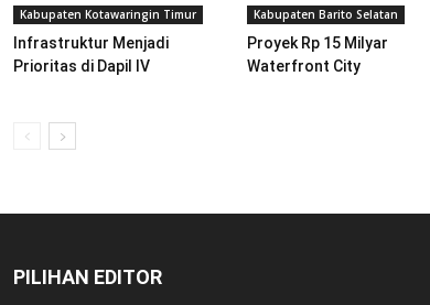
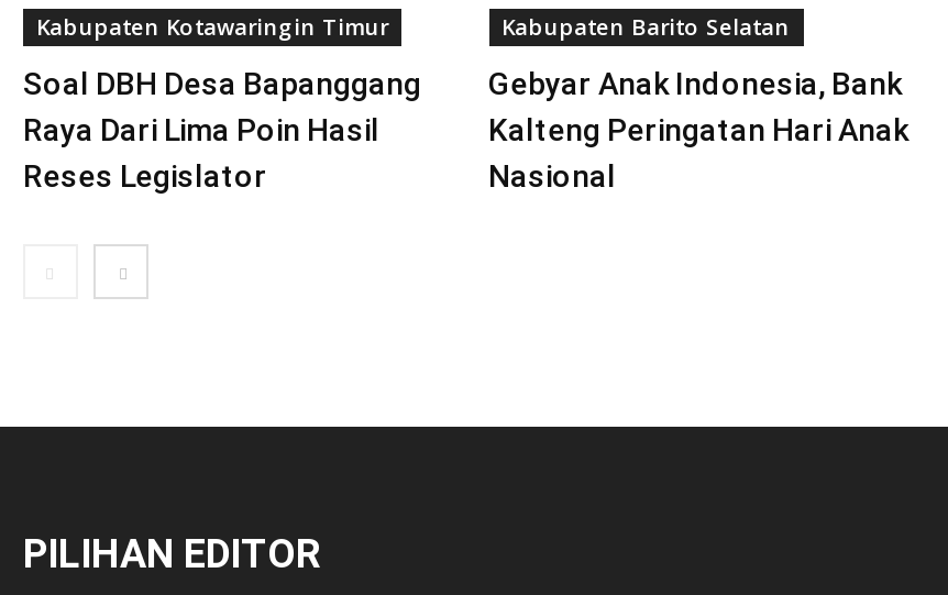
- Infrastruktur Menjadi
- Prioritas di Dapil IV
+ Soal DBH Desa Bapanggang
+ Raya Dari Lima Poin Hasil
+ Reses Legislator

- Proyek Rp 15 Milyar
- Waterfront City
+ Gebyar Anak Indonesia, Bank
+ Kalteng Peringatan Hari Anak
+ Nasional
